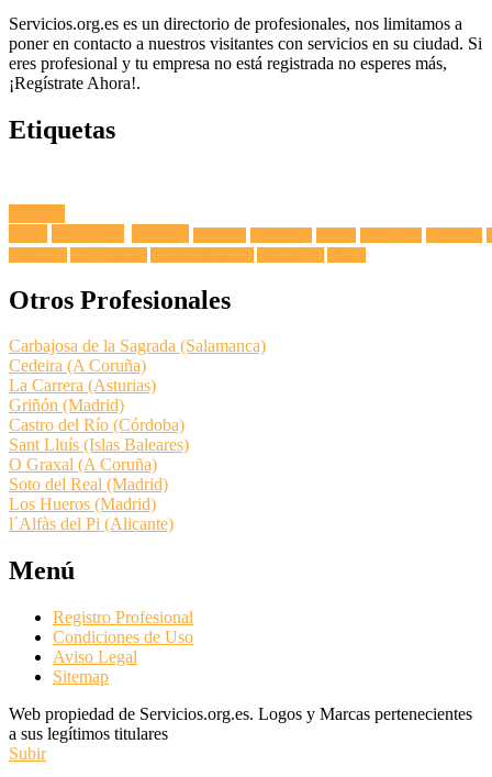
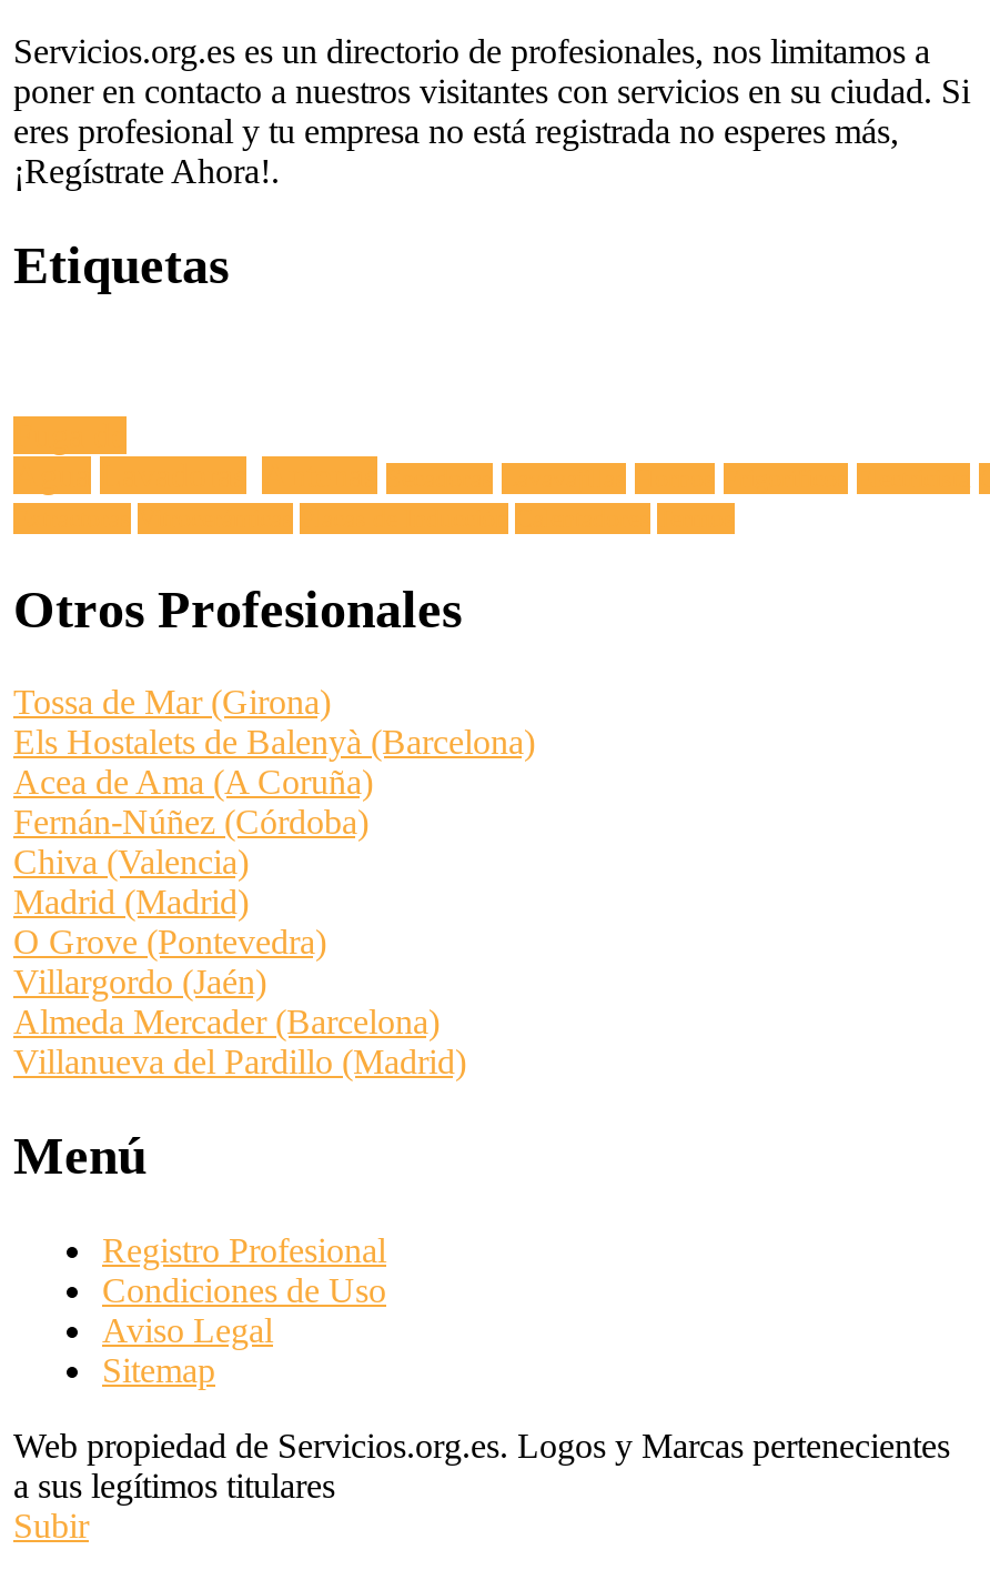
- Carbajosa de la Sagrada (Salamanca)
- Cedeira (A Coruña)
- La Carrera (Asturias)
- Griñón (Madrid)
- Castro del Río (Córdoba)
- Sant Lluís (Islas Baleares)
- O Graxal (A Coruña)
- Soto del Real (Madrid)
- Los Hueros (Madrid)
- l´Alfàs del Pi (Alicante)
+ Tossa de Mar (Girona)
+ Els Hostalets de Balenyà (Barcelona)
+ Acea de Ama (A Coruña)
+ Fernán-Núñez (Córdoba)
+ Chiva (Valencia)
+ Madrid (Madrid)
+ O Grove (Pontevedra)
+ Villargordo (Jaén)
+ Almeda Mercader (Barcelona)
+ Villanueva del Pardillo (Madrid)
